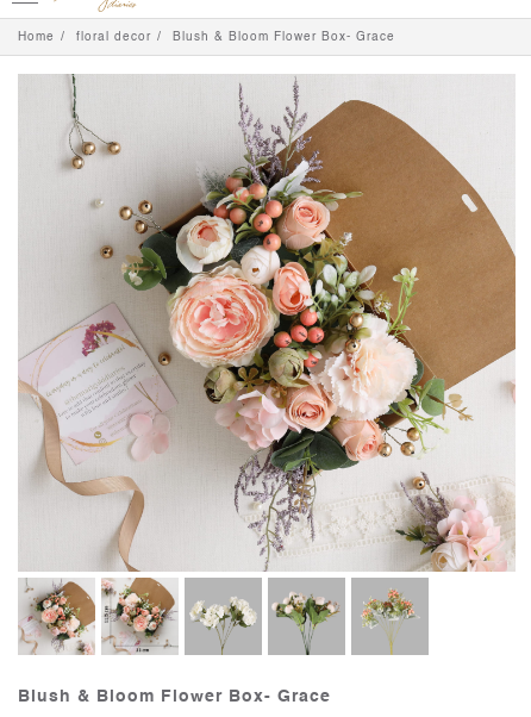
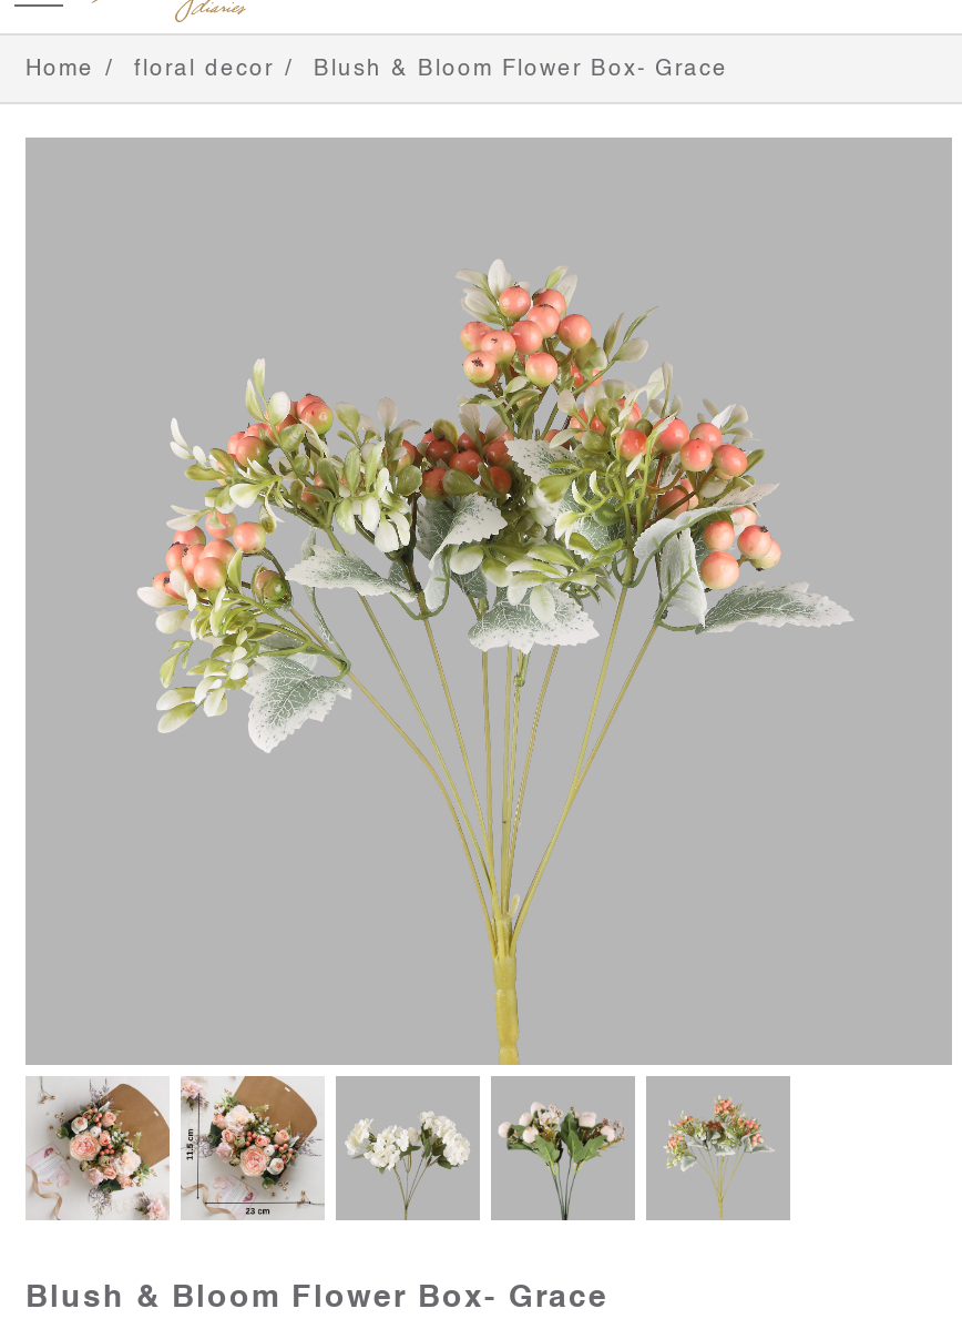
- [image]
+ [image]
